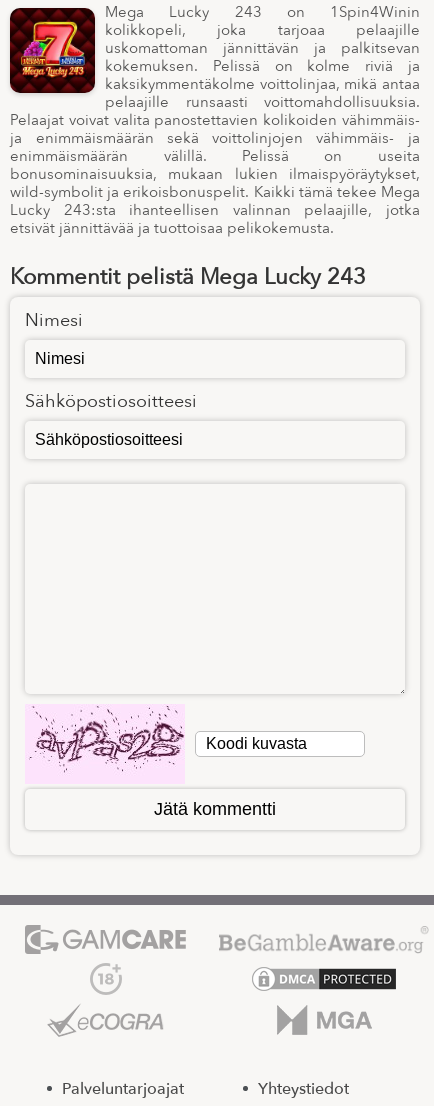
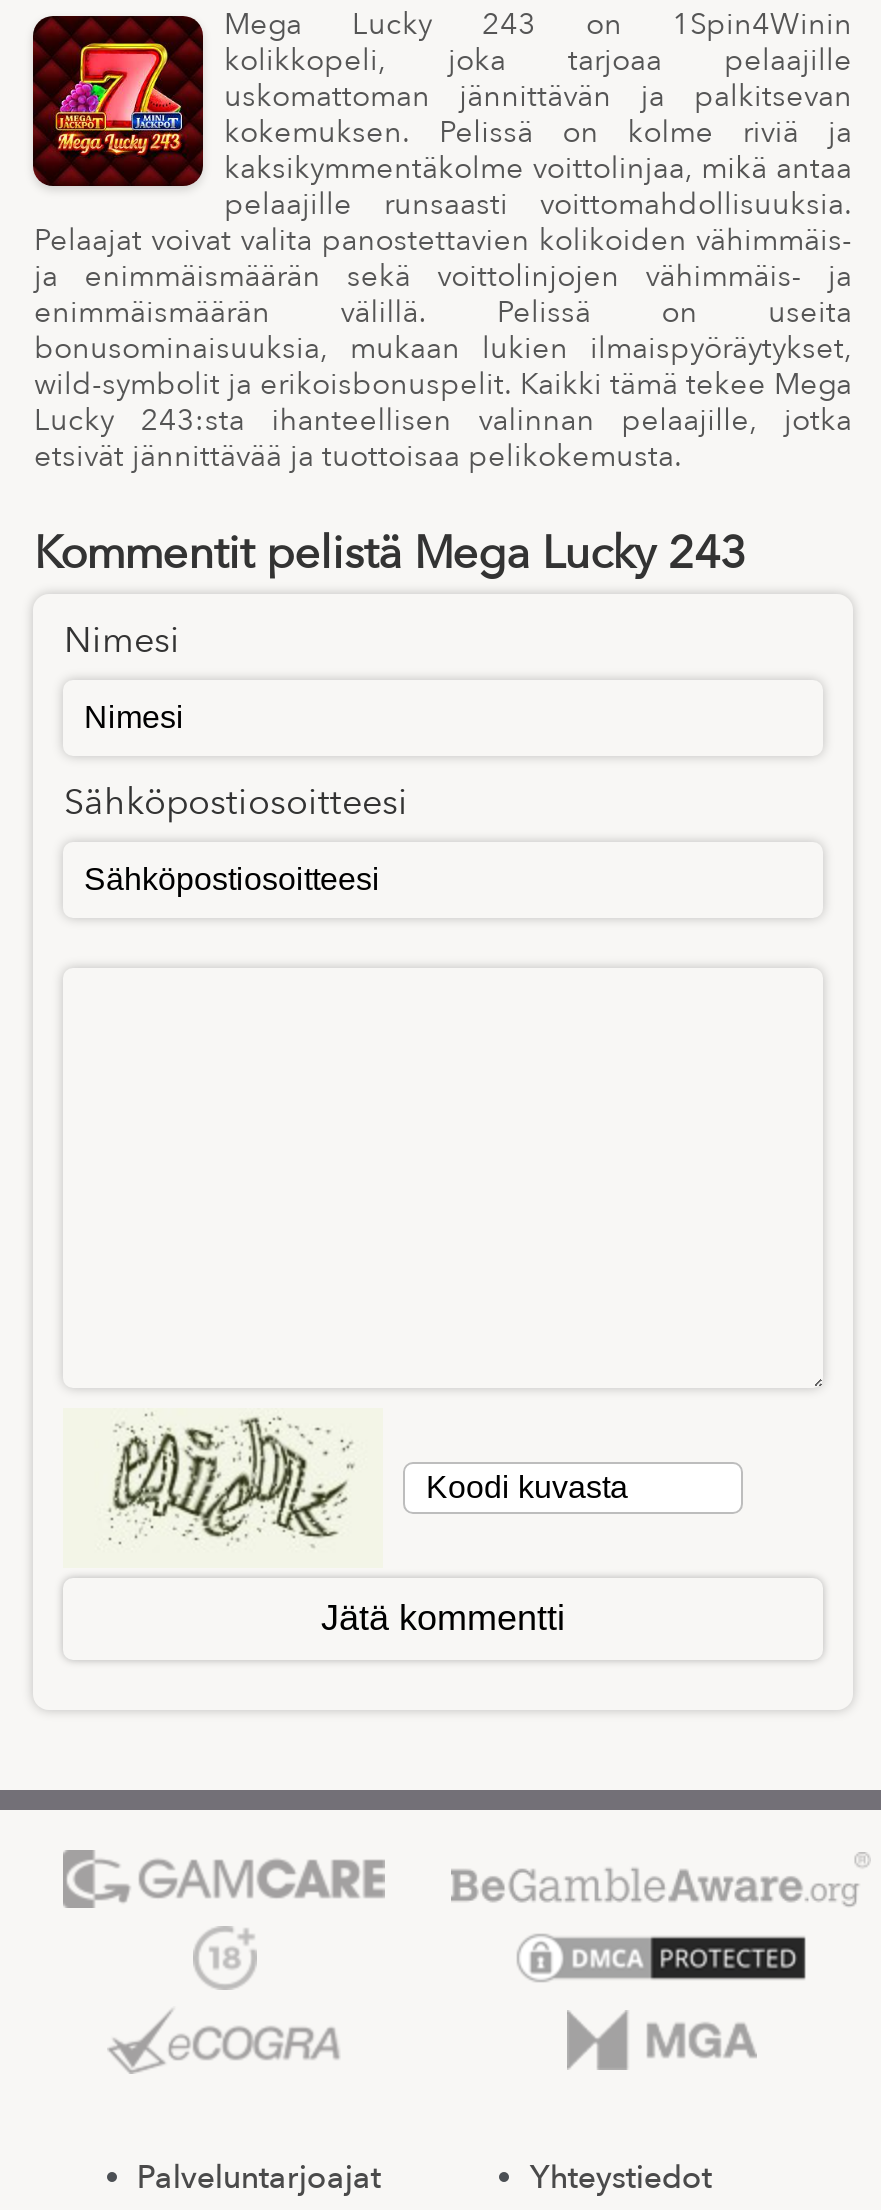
- [image]
+ [image]
